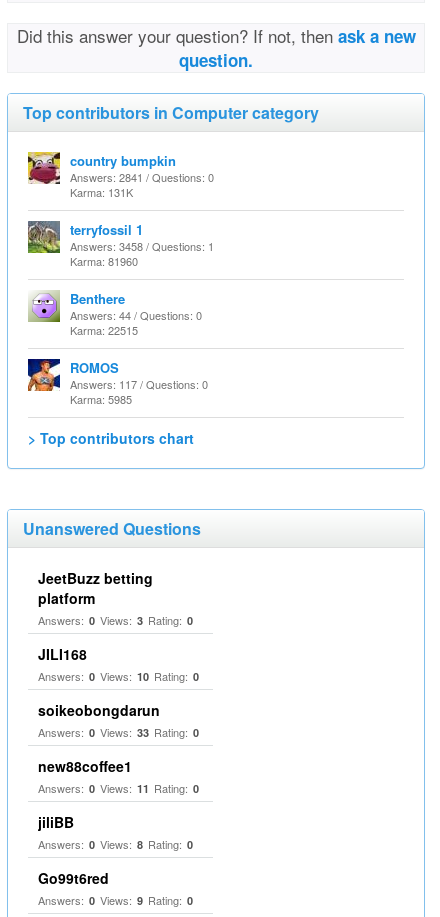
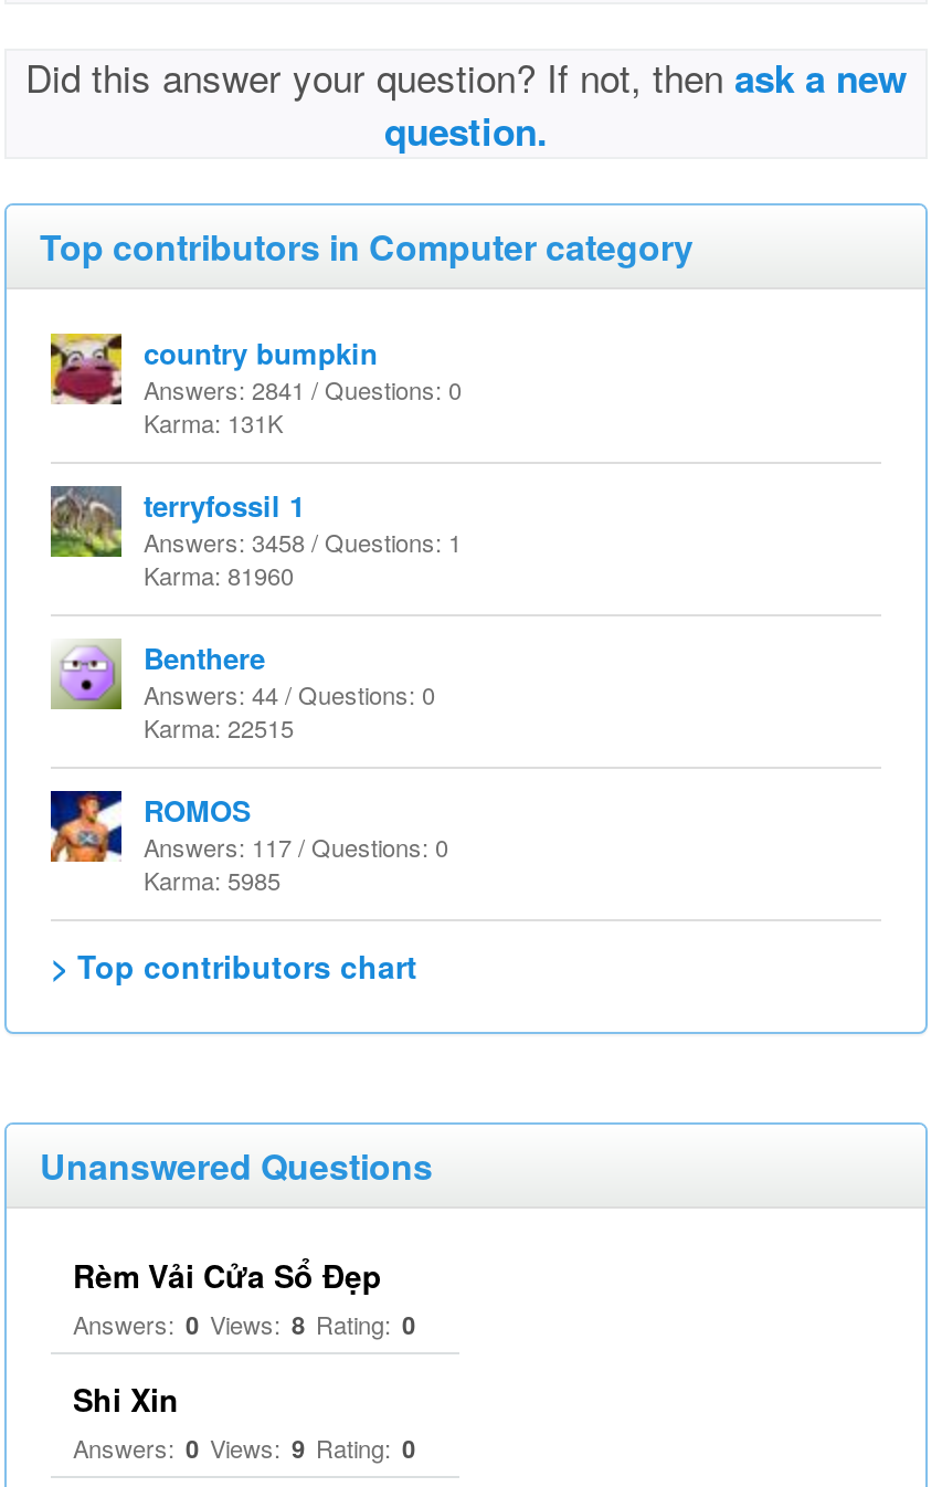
- JeetBuzz betting
- platform
- Answers: 0 Views: 3 Rating: 0
- JILI168
- Answers: 0 Views: 10 Rating: 0
- soikeobongdarun
- Answers: 0 Views: 33 Rating: 0
- new88coffee1
- Answers: 0 Views: 11 Rating: 0
- jiliBB
+ Rèm Vải Cửa Sổ Đẹp

- Go99t6red
+ Shi Xin
